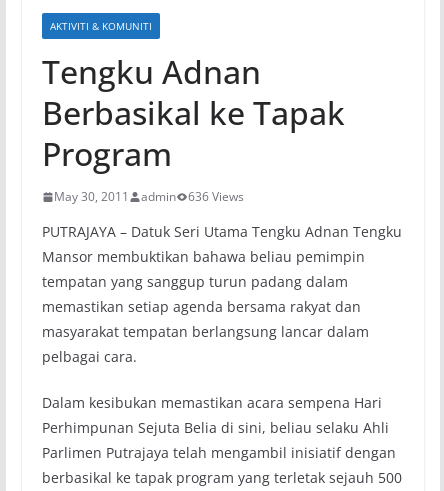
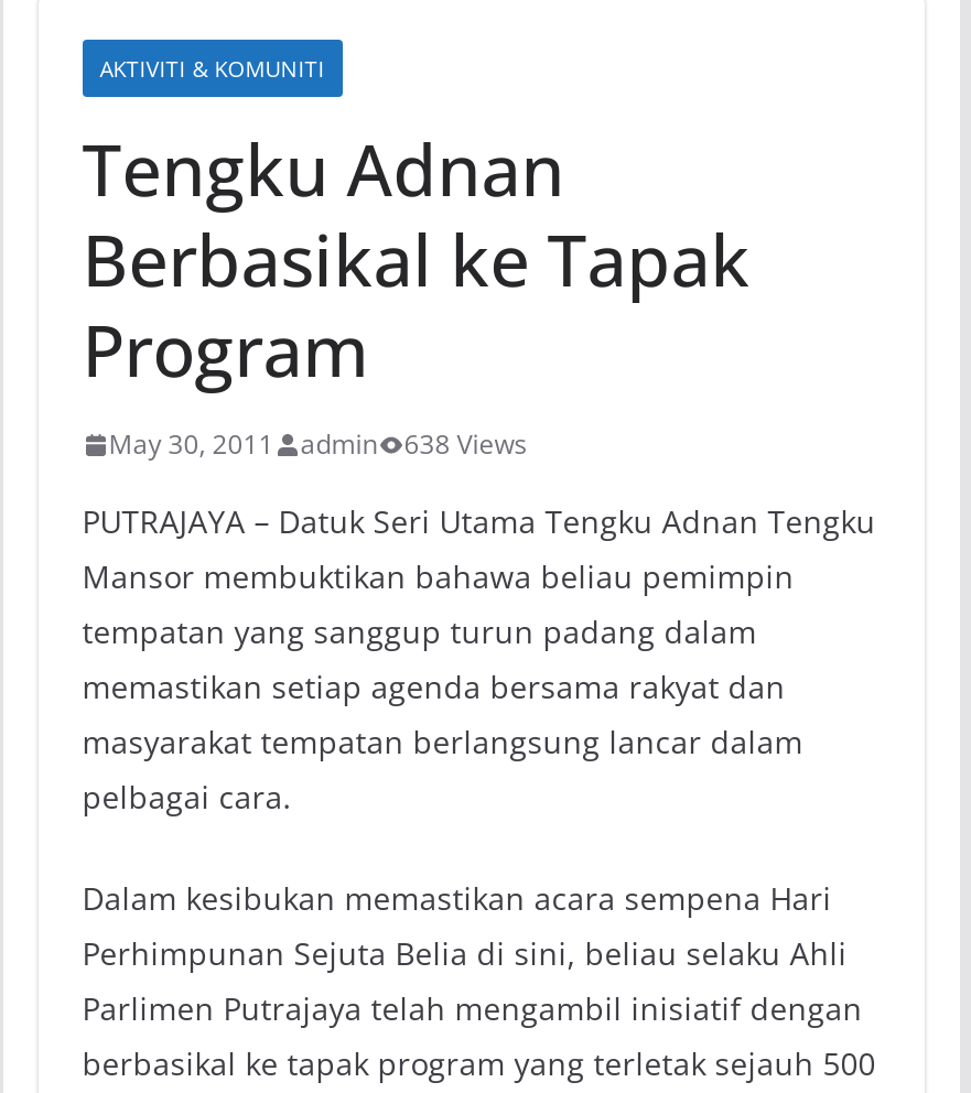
- May 30, 2011 admin 636 Views
+ May 30, 2011 admin 638 Views
